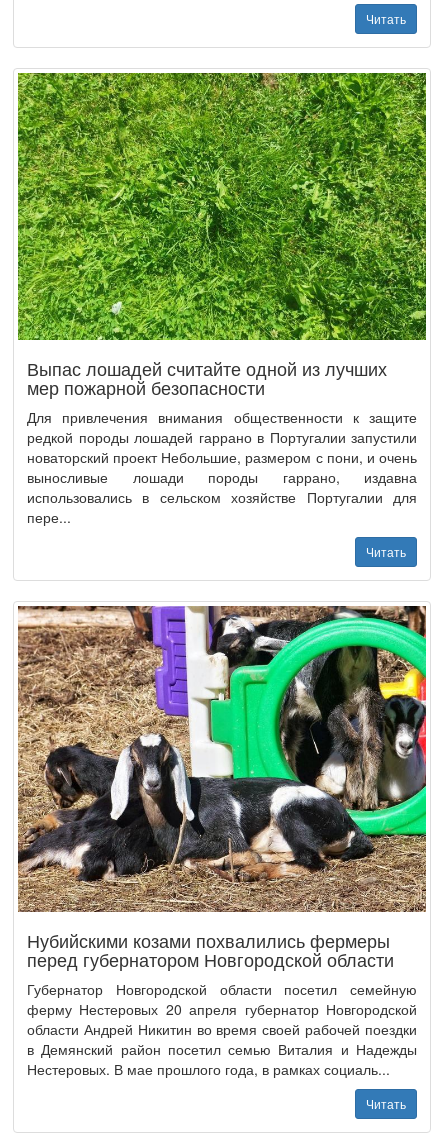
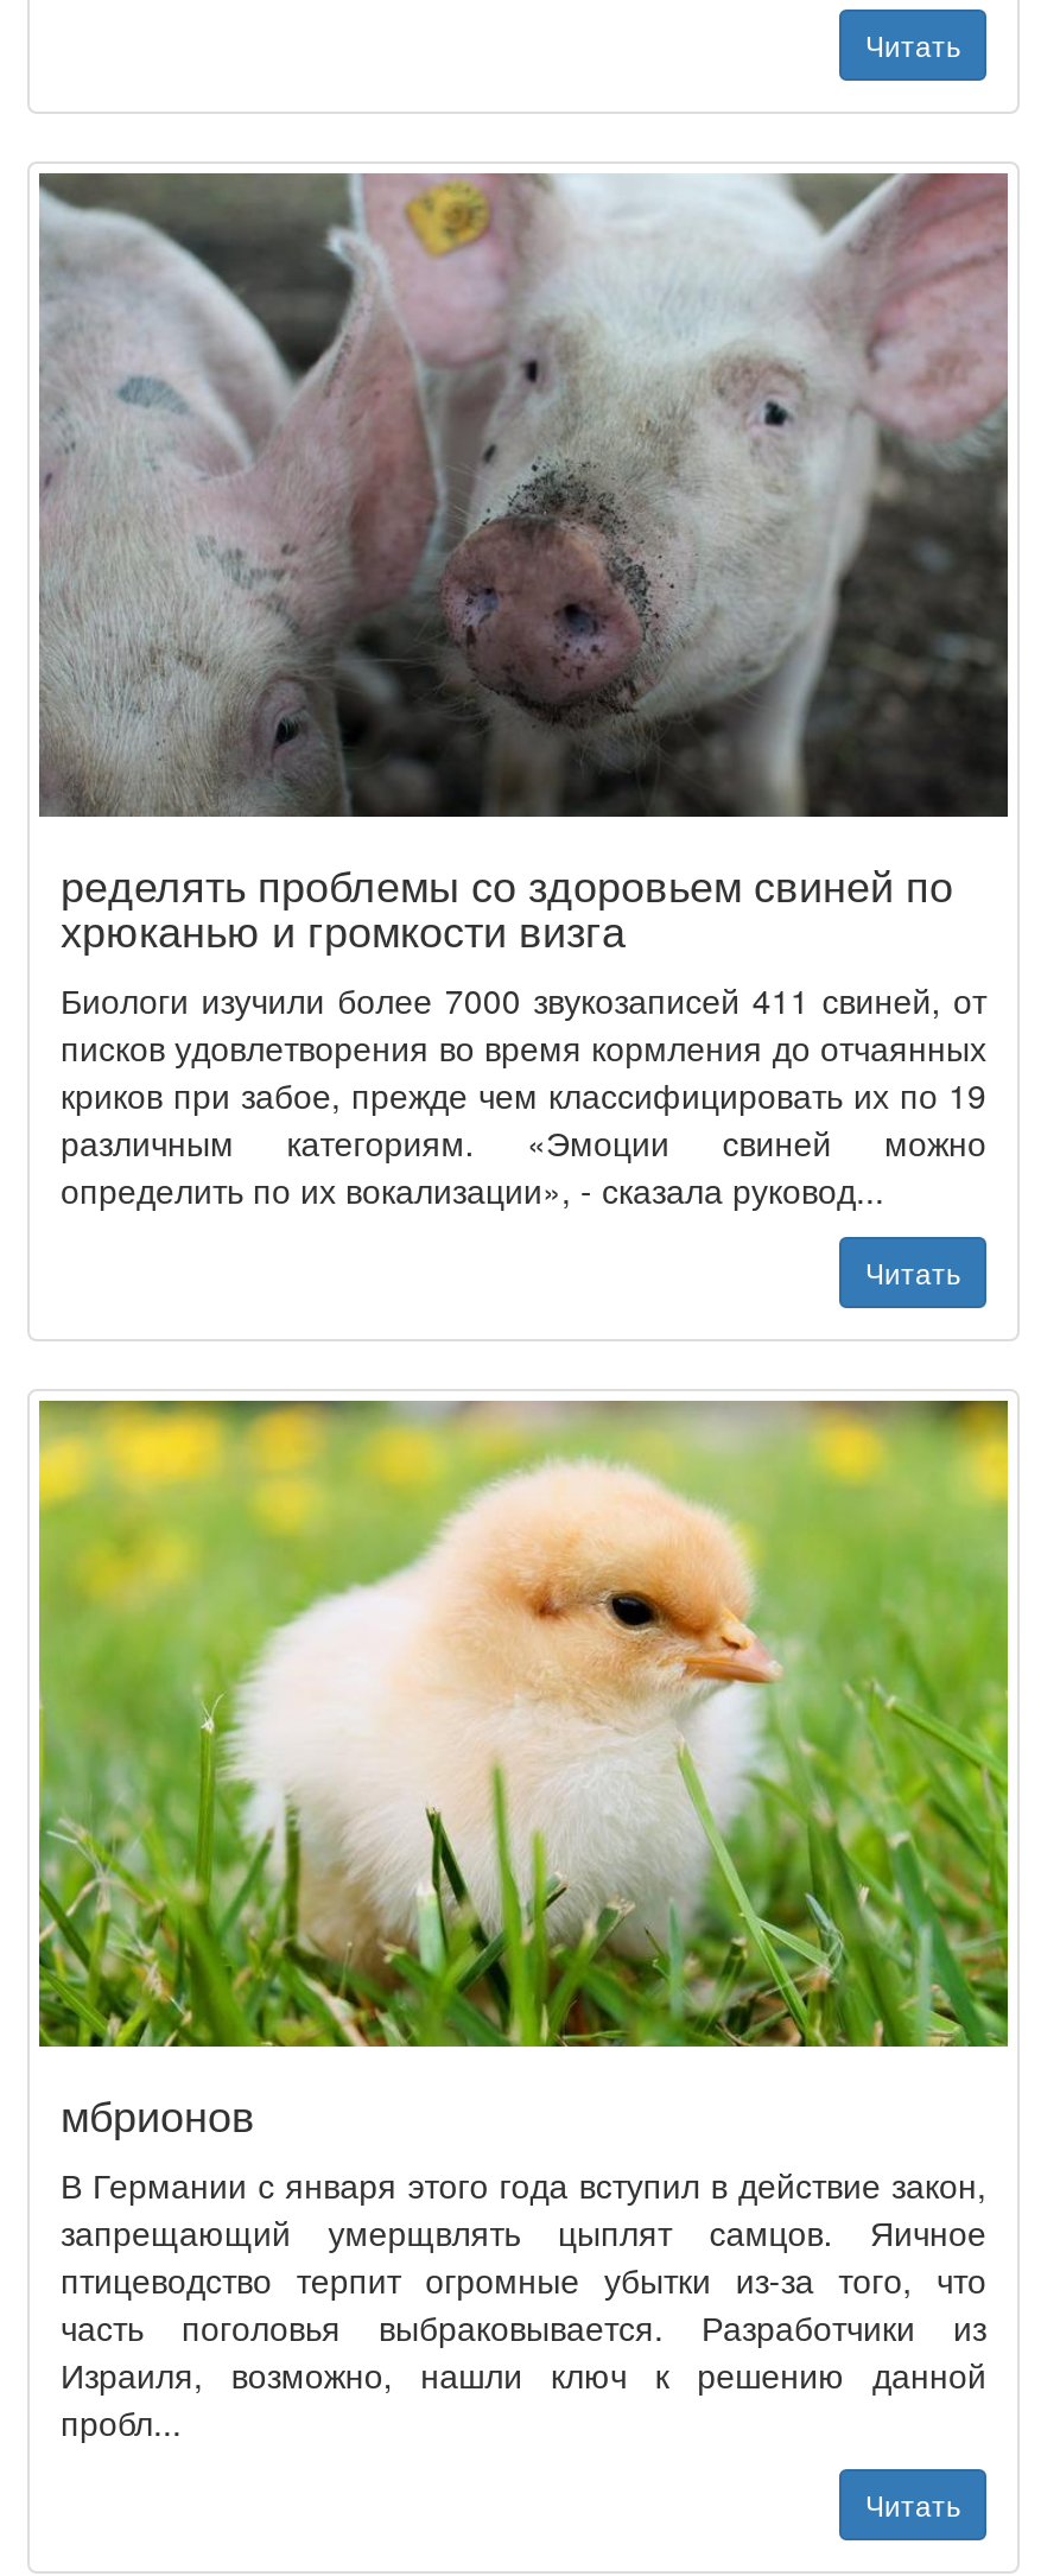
- [image]
- Выпас лошадей считайте одной из лучших
- мер пожарной безопасности
- Для привлечения внимания общественности к защите
- редкой породы лошадей гаррано в Португалии запустили
- новаторский проект Небольшие, размером с пони, и очень
- выносливые лошади породы гаррано, издавна
- использовались в сельском хозяйстве Португалии для
- пере...
+ [image]
+ ределять проблемы со здоровьем свиней по
+ хрюканью и громкости визга
+ Биологи изучили более 7000 звукозаписей 411 свиней, от
+ писков удовлетворения во время кормления до отчаянных
+ криков при забое, прежде чем классифицировать их по 19
+ различным категориям. «Эмоции свиней можно
+ определить по их вокализации», - сказала руковод...

- [image]
- Нубийскими козами похвалились фермеры
- перед губернатором Новгородской области
- Губернатор Новгородской области посетил семейную
- ферму Нестеровых 20 апреля губернатор Новгородской
- области Андрей Никитин во время своей рабочей поездки
- в Демянский район посетил семью Виталия и Надежды
- Нестеровых. В мае прошлого года, в рамках социаль...
+ [image]
+ мбрионов
+ В Германии с января этого года вступил в действие закон,
+ запрещающий умерщвлять цыплят самцов. Яичное
+ птицеводство терпит огромные убытки из-за того, что
+ часть поголовья выбраковывается. Разработчики из
+ Израиля, возможно, нашли ключ к решению данной
+ пробл...
